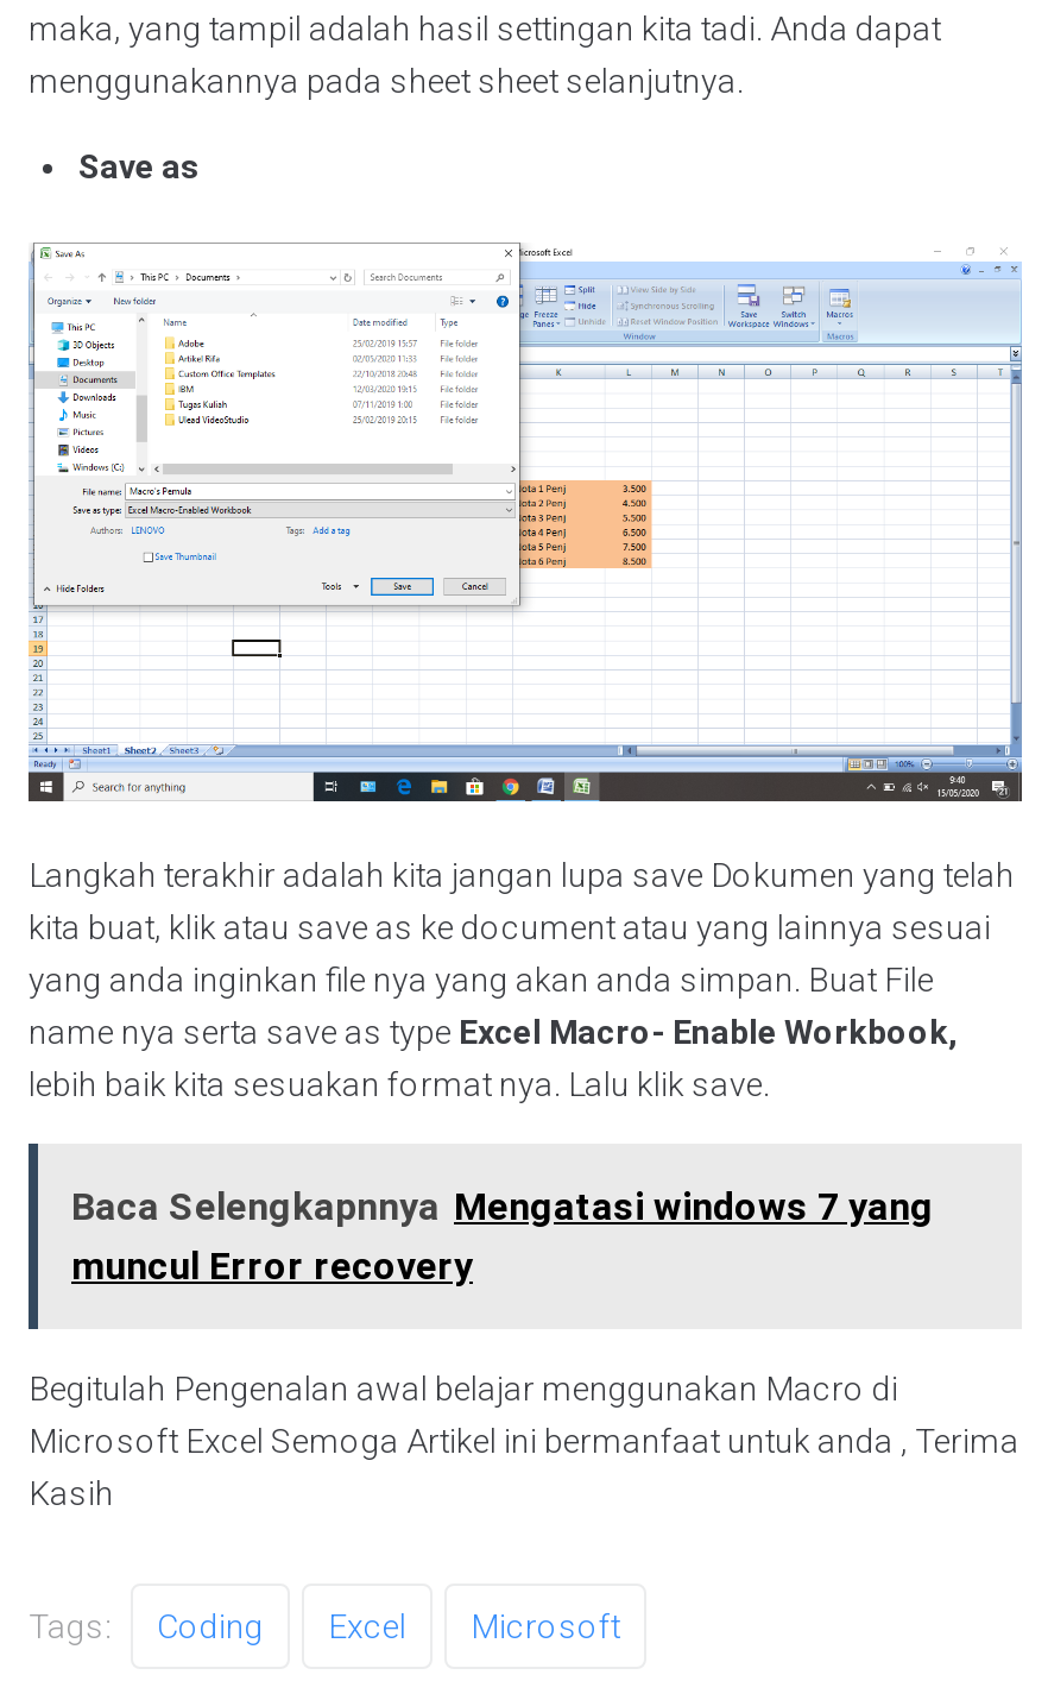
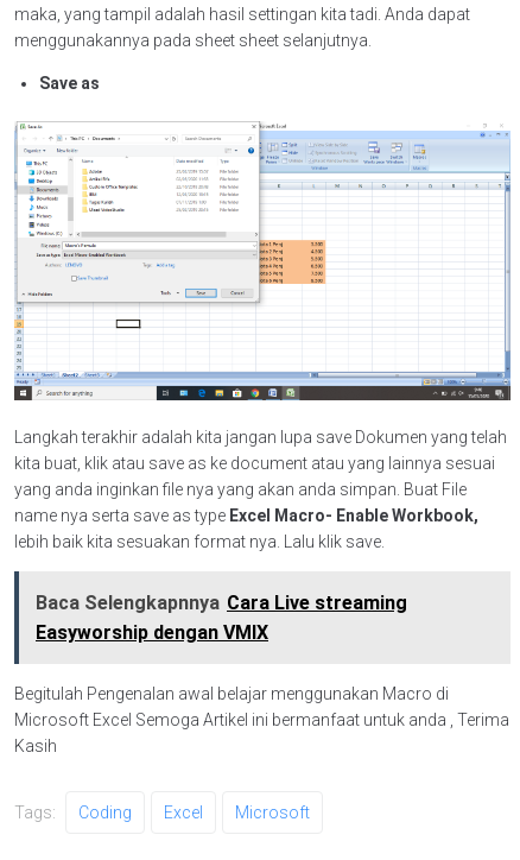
- Baca Selengkapnnya Mengatasi windows 7 yang
- muncul Error recovery
+ Baca Selengkapnnya Cara Live streaming
+ Easyworship dengan VMIX
